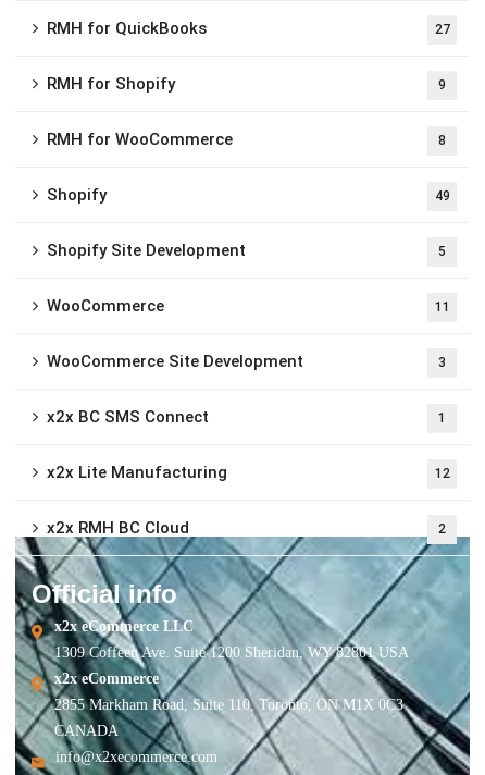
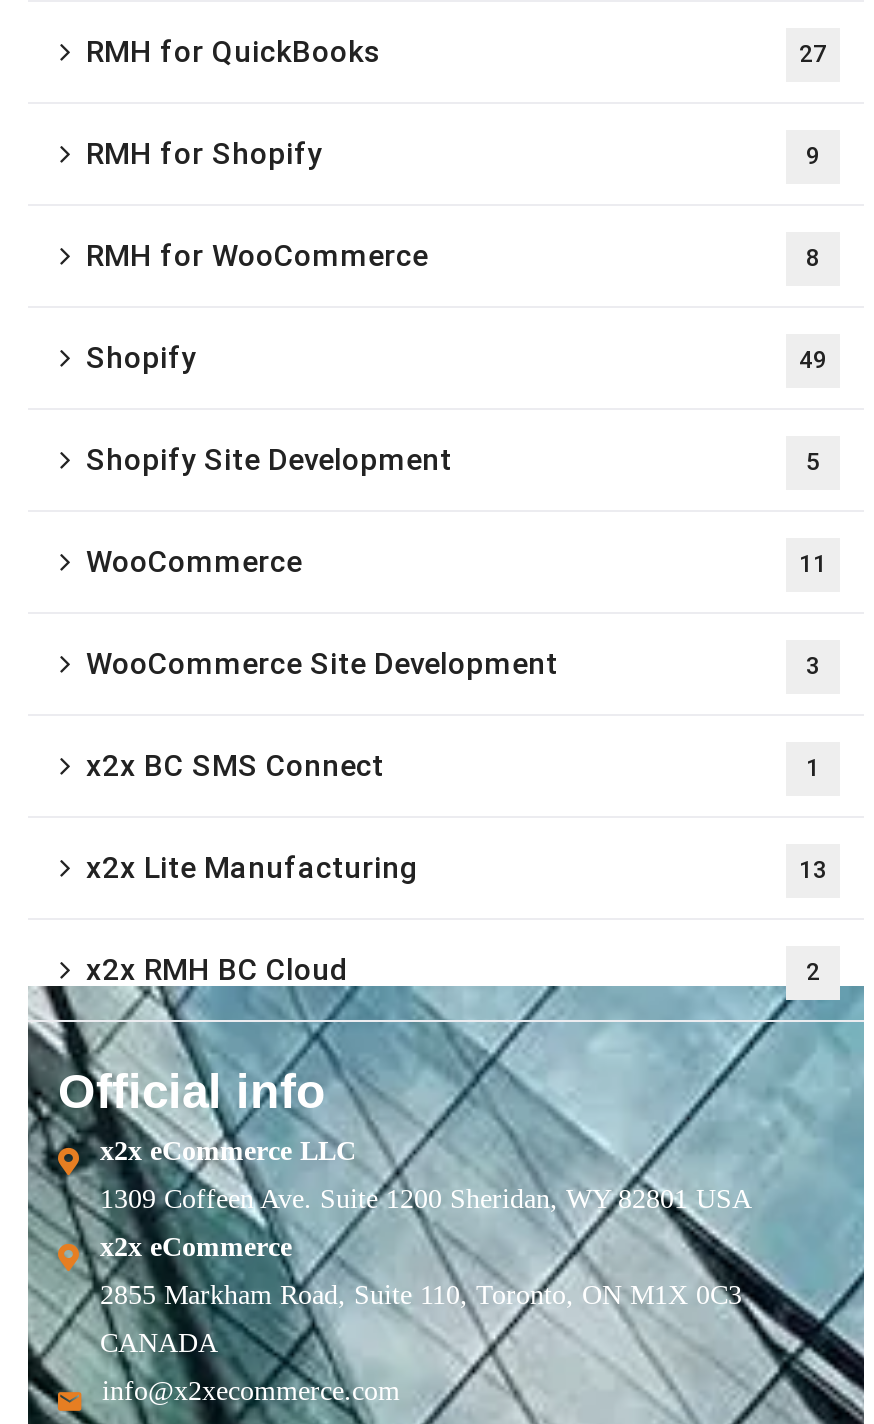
- 12
+ 13
